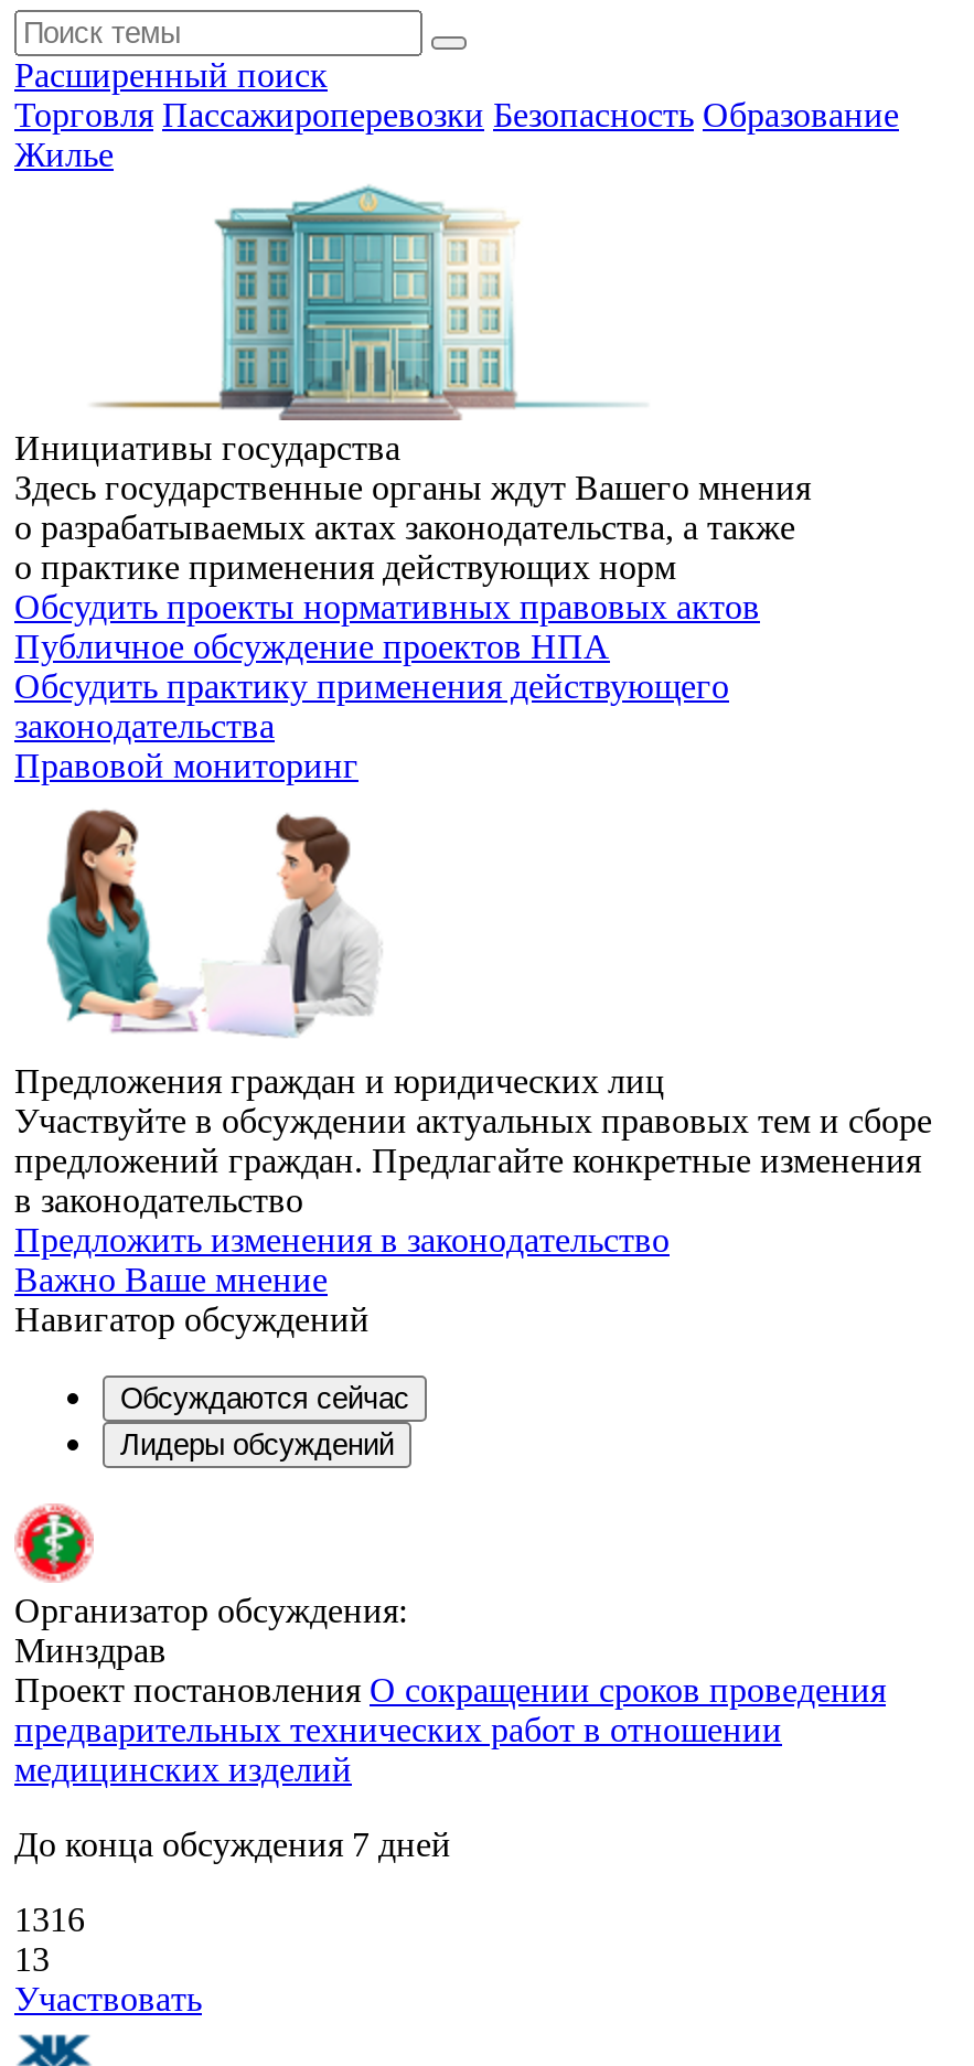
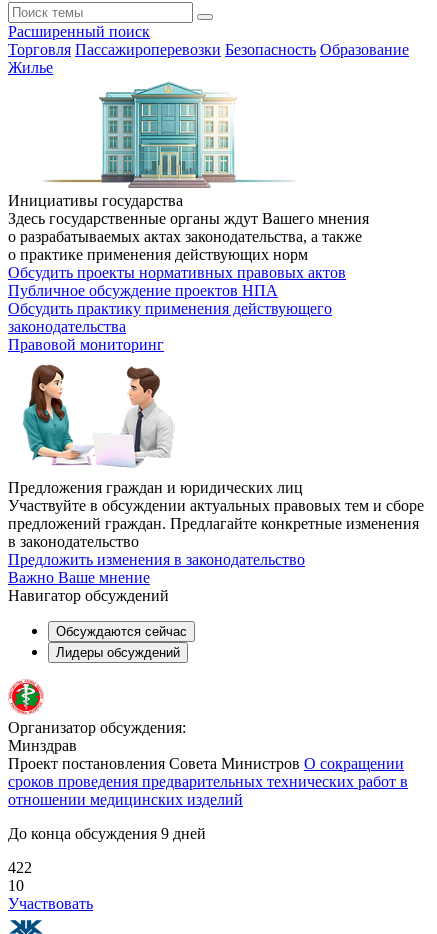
- Проект постановления О сокращении сроков проведения
- предварительных технических работ в отношении
- медицинских изделий
+ Проект постановления Совета Министров О сокращении
+ сроков проведения предварительных технических работ в
+ отношении медицинских изделий

- До конца обсуждения 7 дней
+ До конца обсуждения 9 дней

- 1316
- 13
+ 422
+ 10
